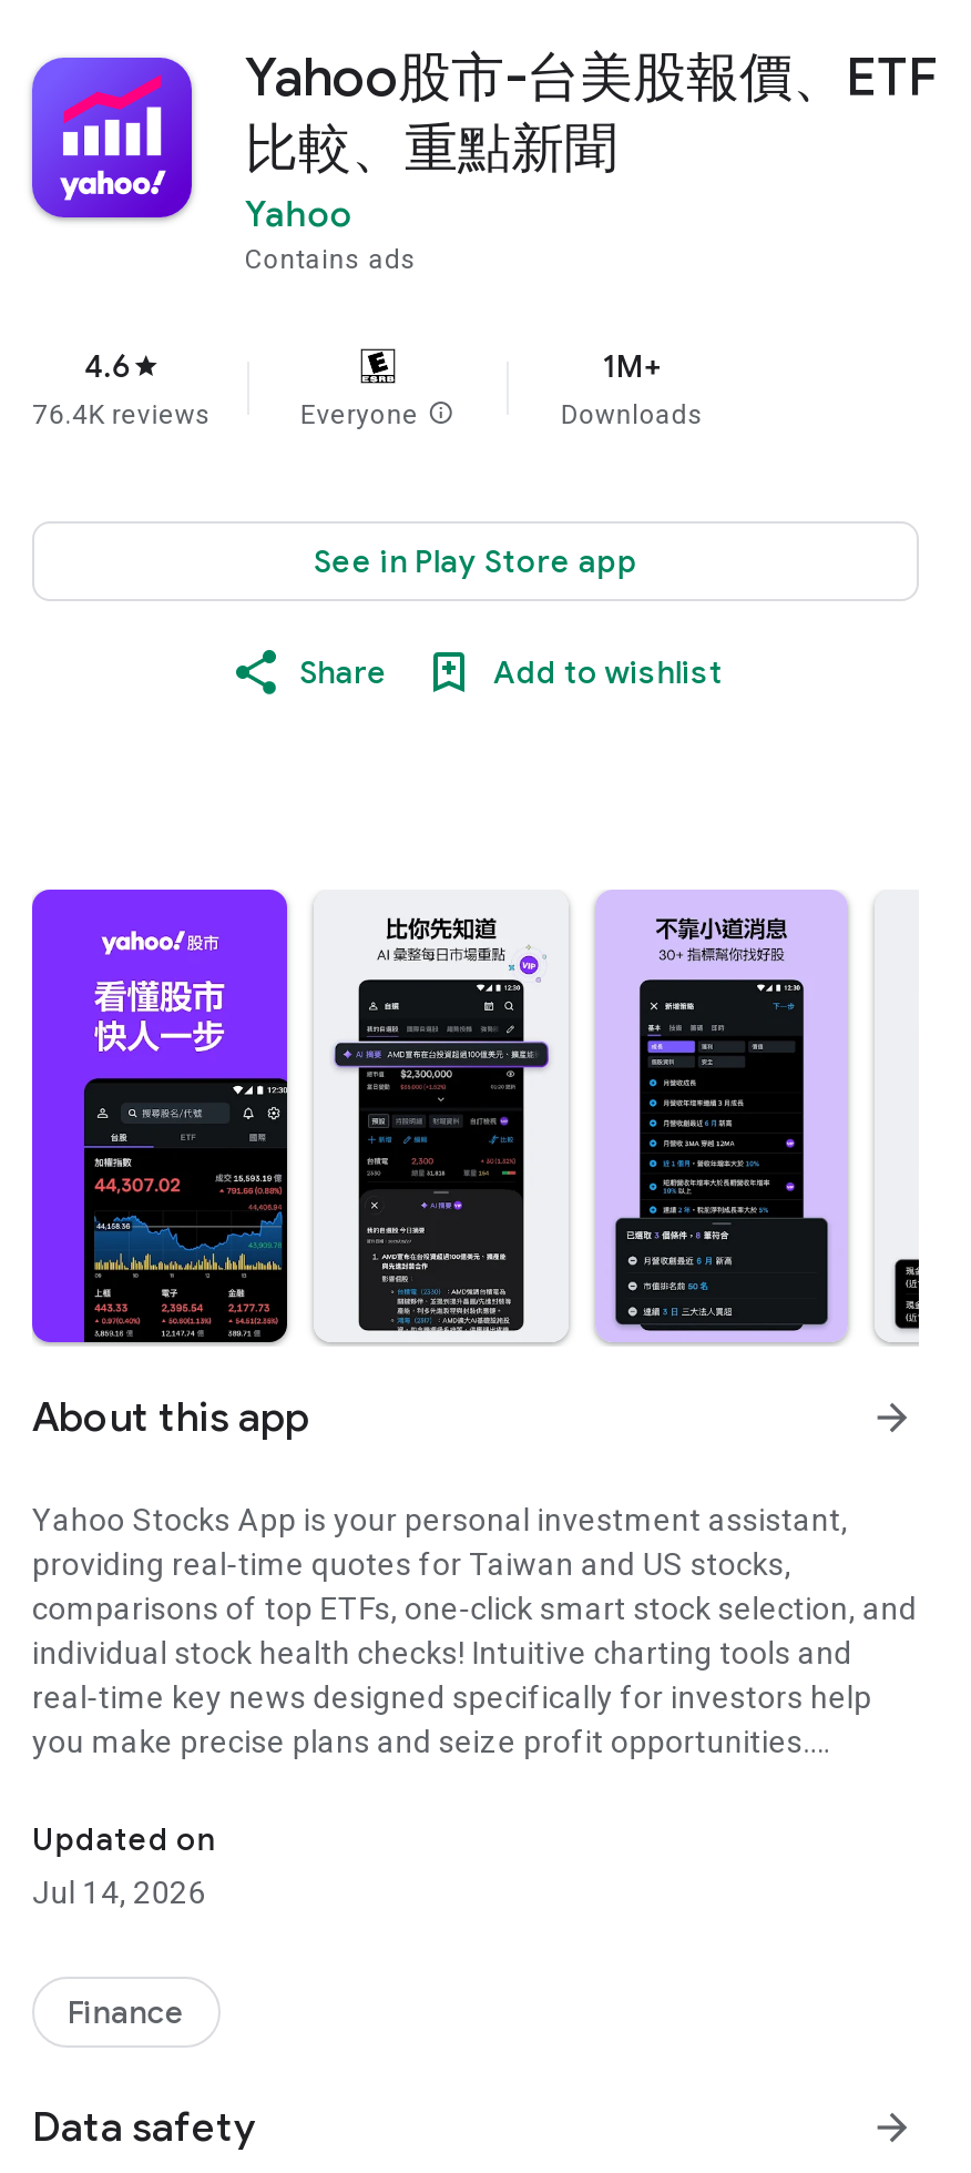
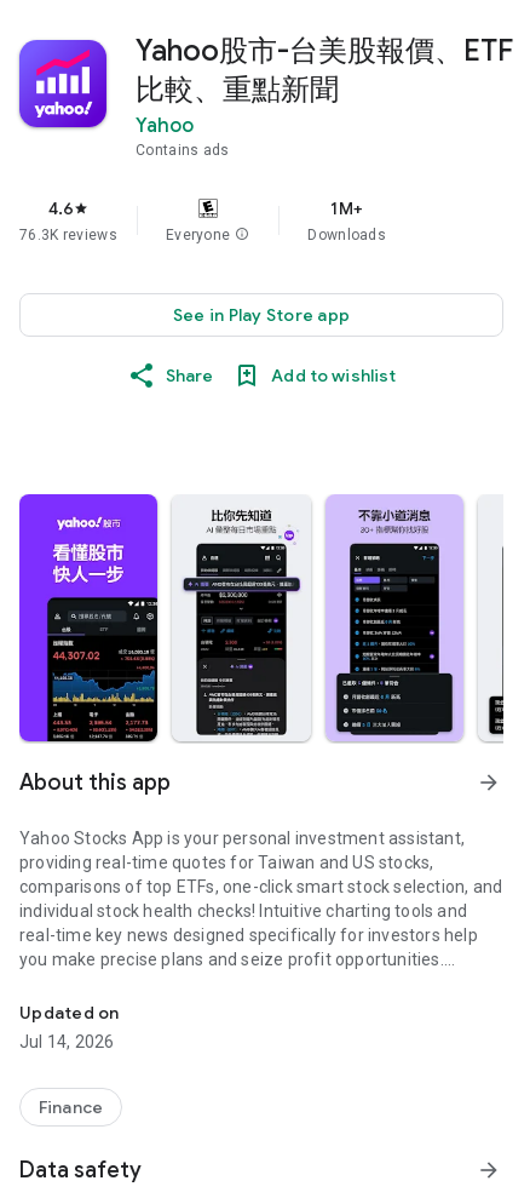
- 76.4K reviews
+ 76.3K reviews
